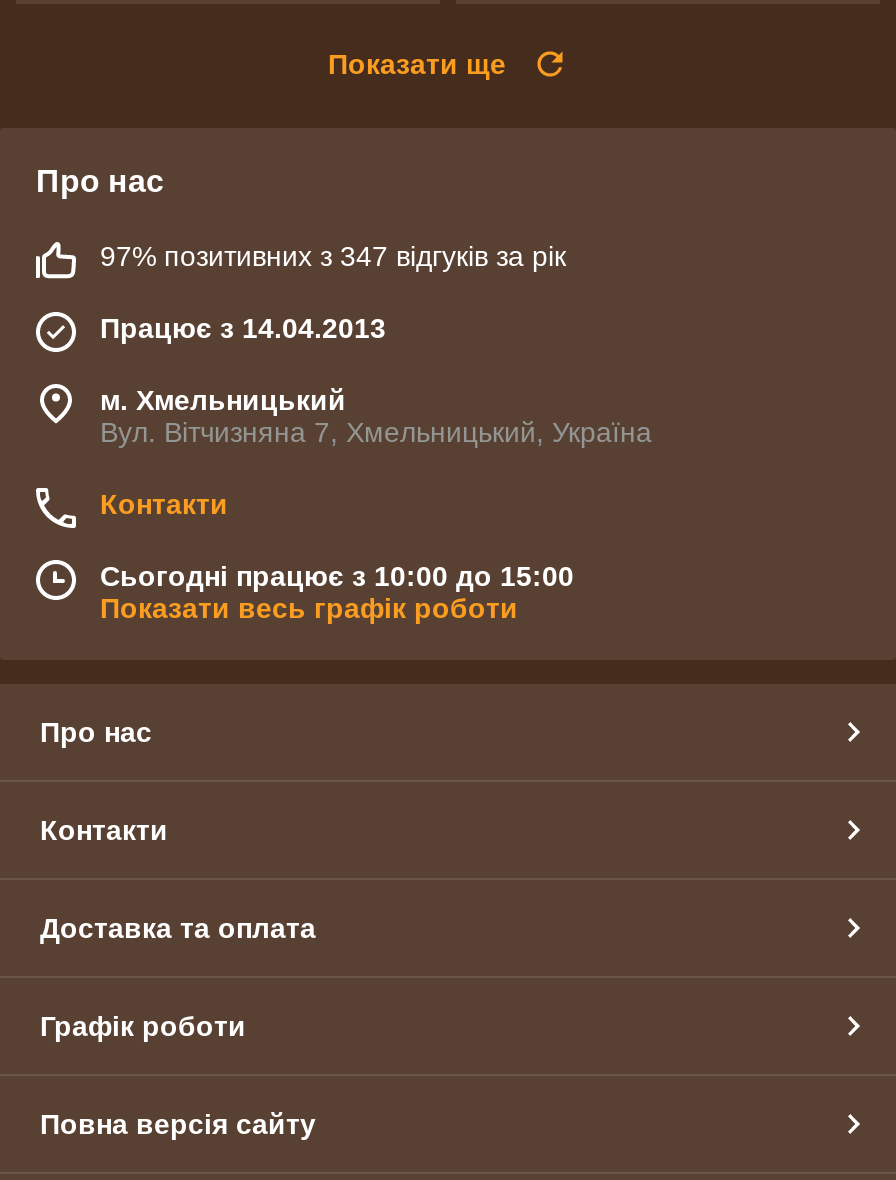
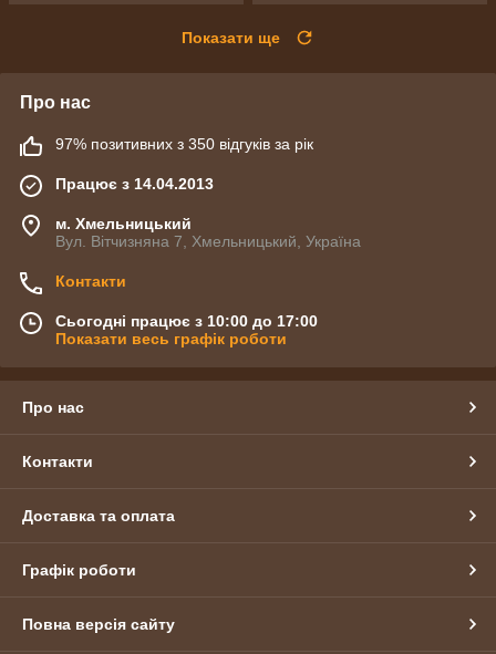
- 97% позитивних з 347 відгуків за рік
+ 97% позитивних з 350 відгуків за рік

- Сьогодні працює з 10:00 до 15:00
+ Сьогодні працює з 10:00 до 17:00
